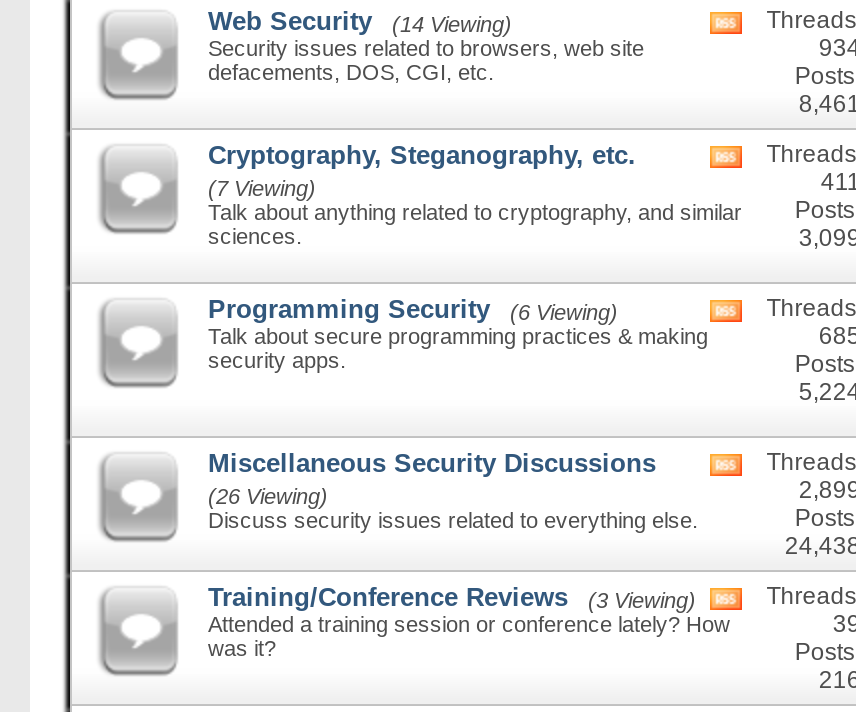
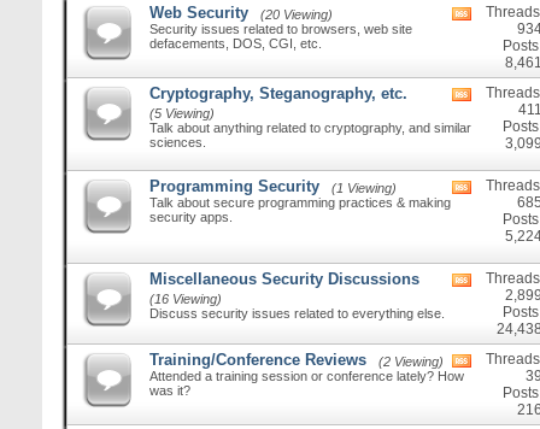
- Web Security (14 Viewing)
+ Web Security (20 Viewing)

- (7 Viewing)
+ (5 Viewing)

- Programming Security (6 Viewing)
+ Programming Security (1 Viewing)

- (26 Viewing)
+ (16 Viewing)

- Training/Conference Reviews (3 Viewing)
+ Training/Conference Reviews (2 Viewing)
